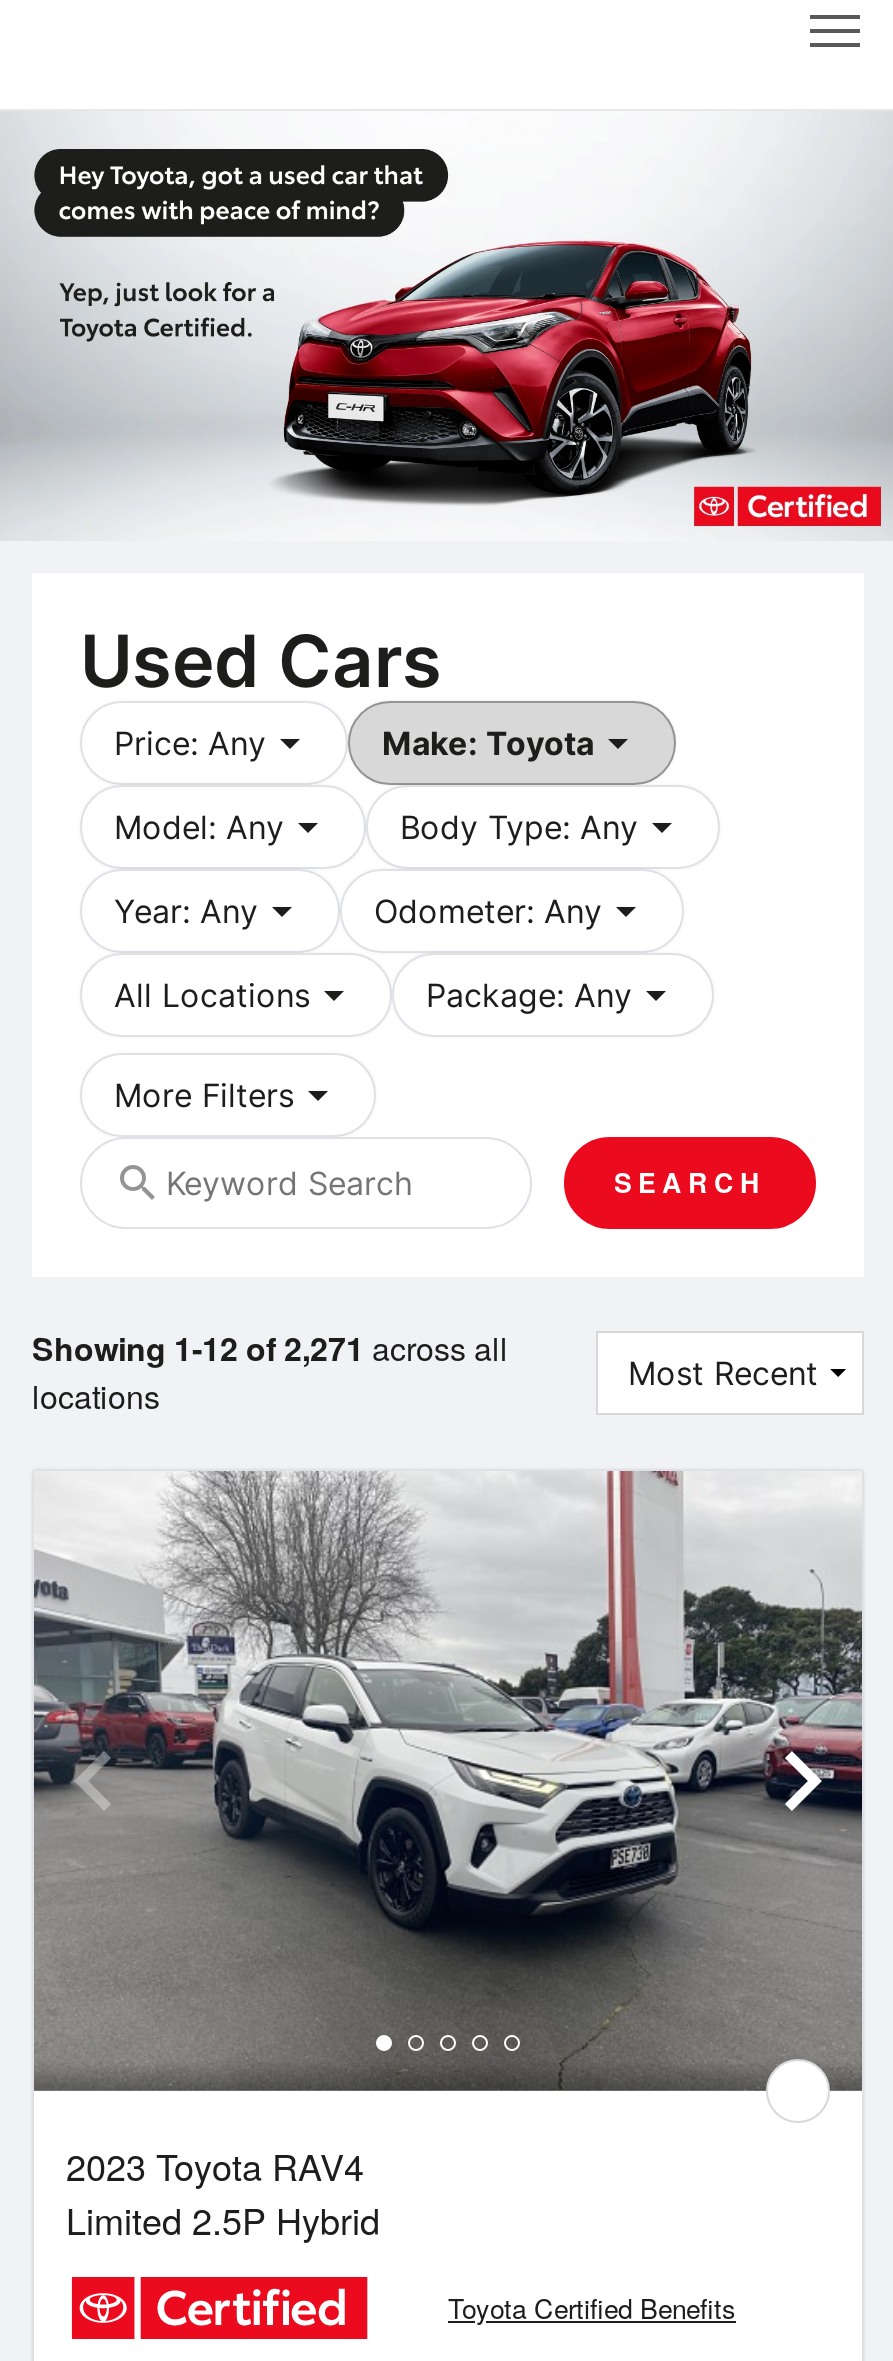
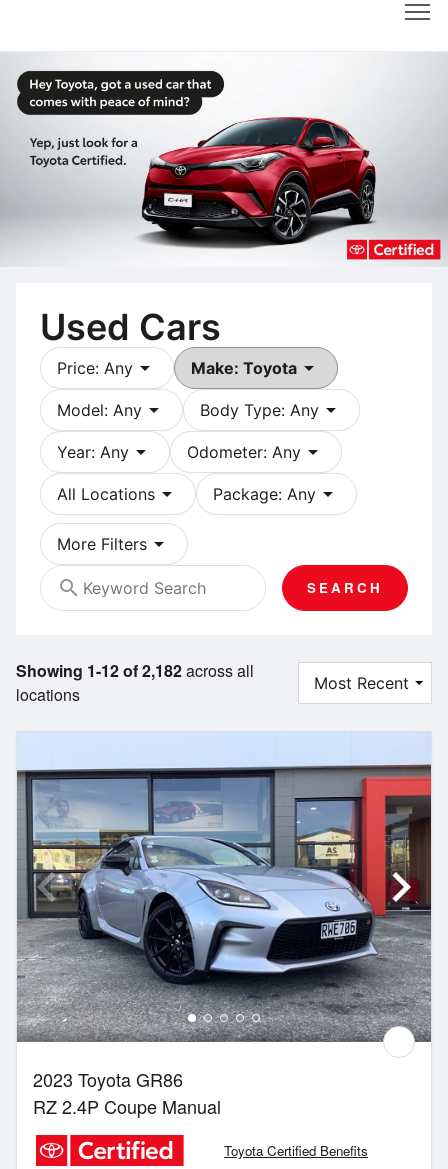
- Showing 1-12 of 2,271 across all
+ Showing 1-12 of 2,182 across all

- [image]
- 2023 Toyota RAV4
- Limited 2.5P Hybrid
+ [image]
+ 2023 Toyota GR86
+ RZ 2.4P Coupe Manual
